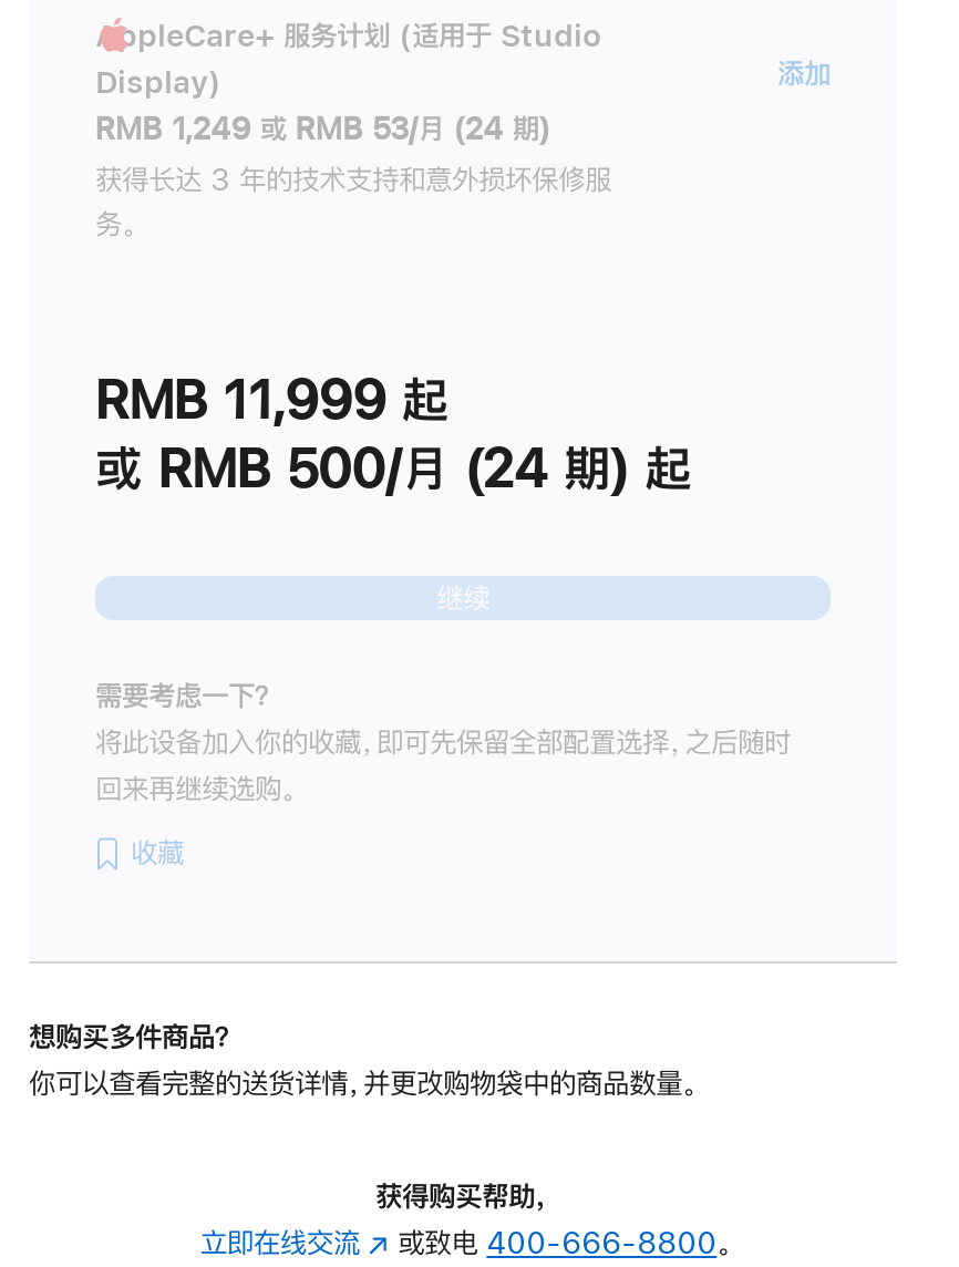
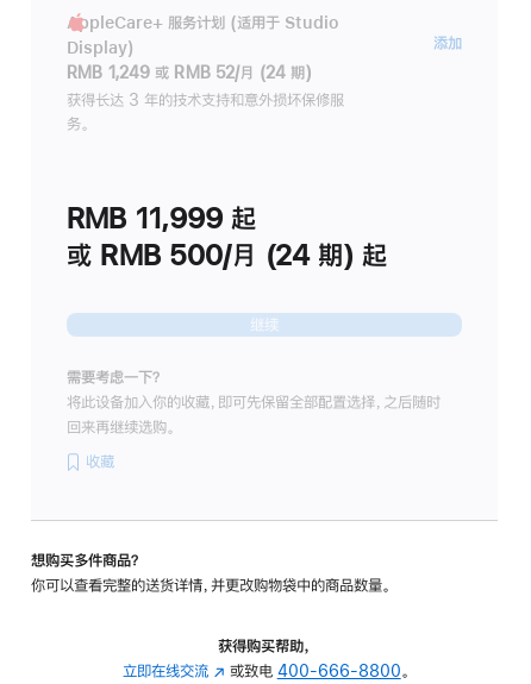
- RMB 1,249 或 RMB 53/月 (24 期)
+ RMB 1,249 或 RMB 52/月 (24 期)
